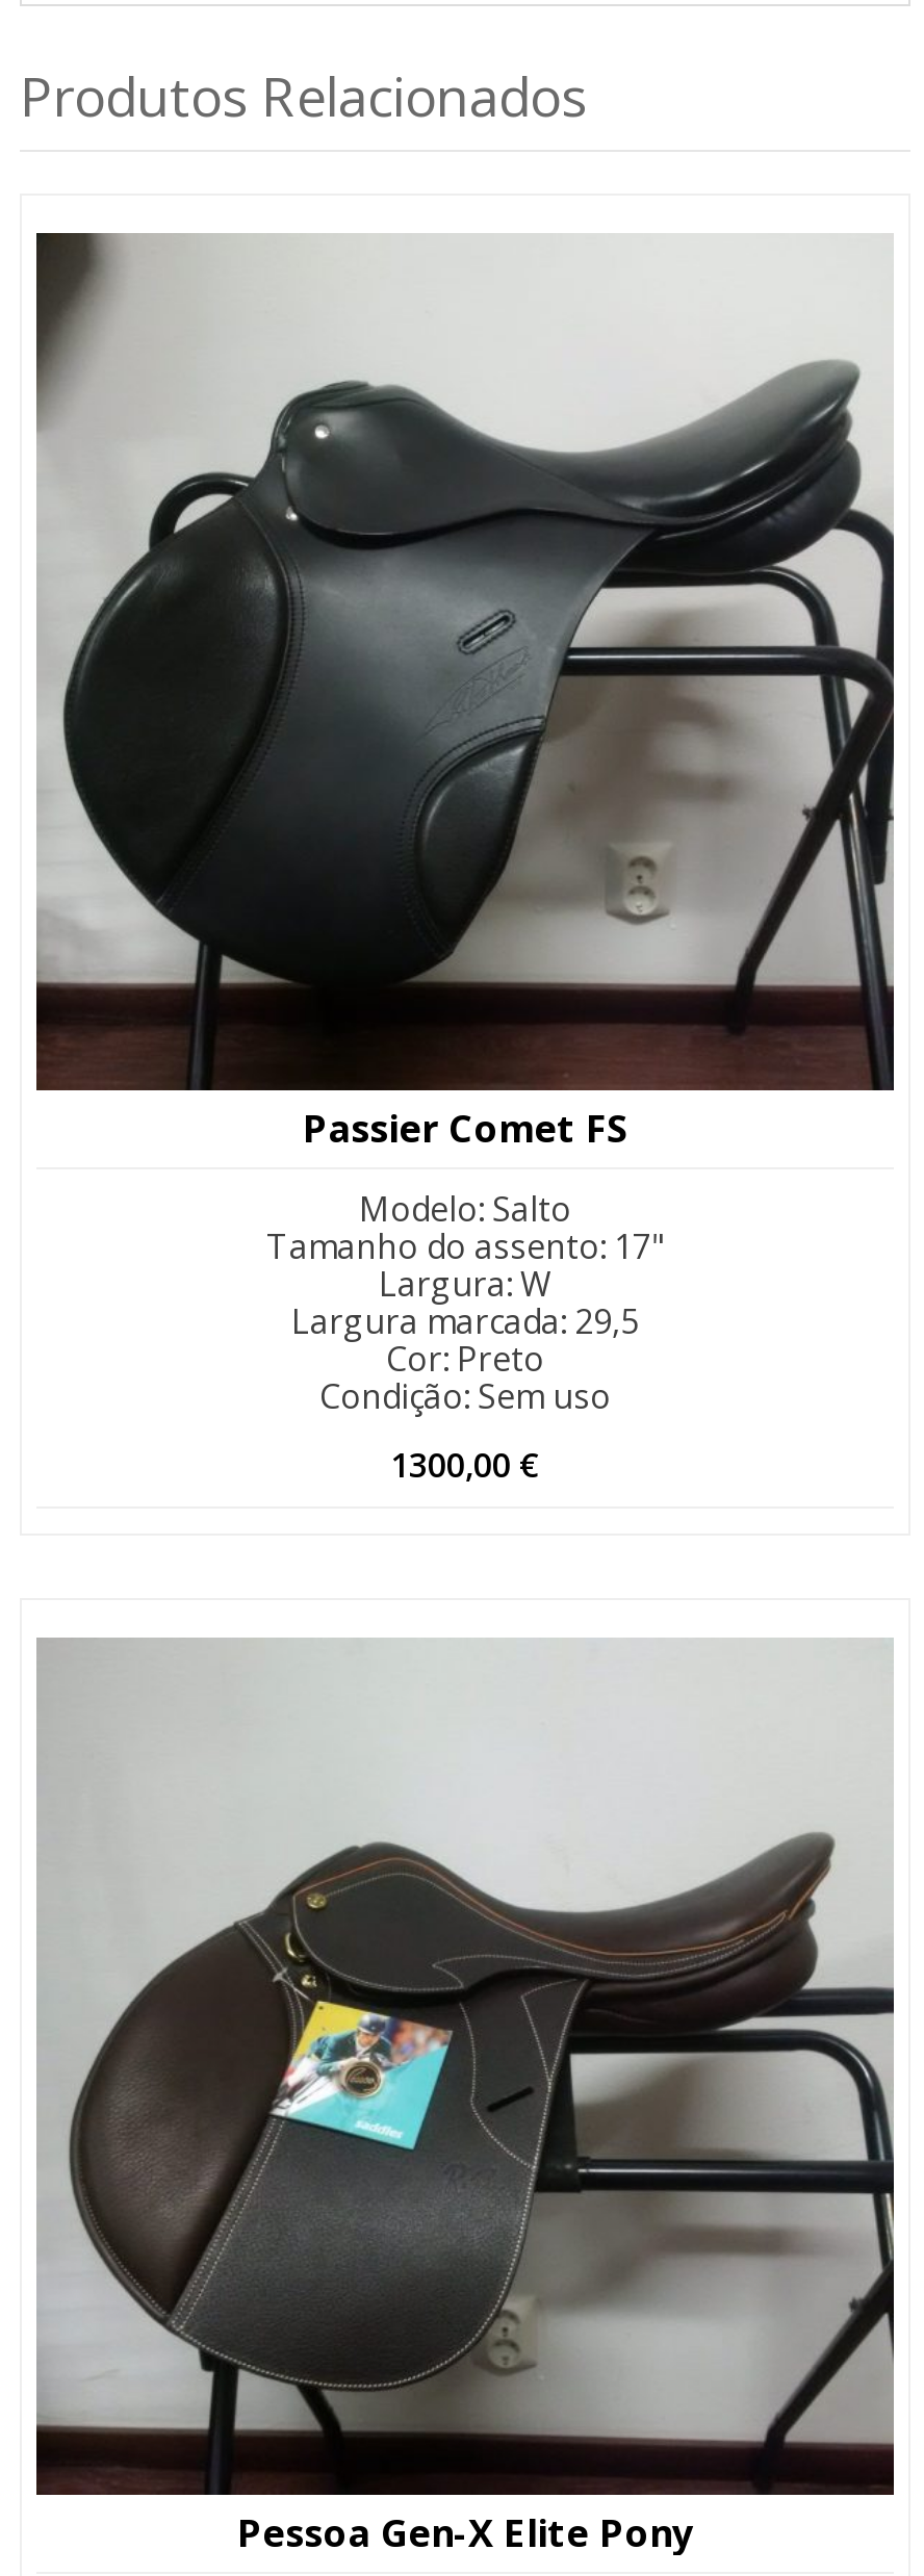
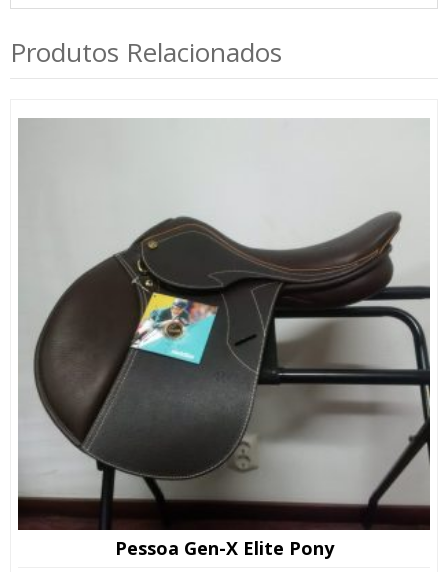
- [image]
- Passier Comet FS
- Modelo: Salto
- Tamanho do assento: 17"
- Largura:W
- Largura marcada: 29,5
- Cor:Preto
- Condição: Sem uso
- 1300,00 €
